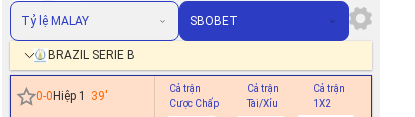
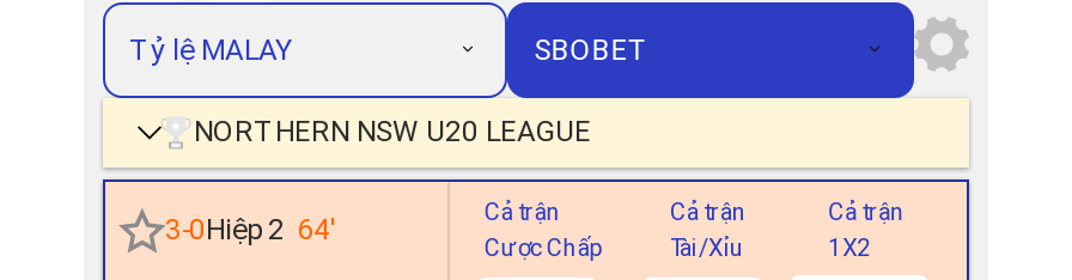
- BRAZIL SERIE B
+ NORTHERN NSW U20 LEAGUE

- 0-0Hiệp 1 39'
+ 3-0Hiệp 2 64'
